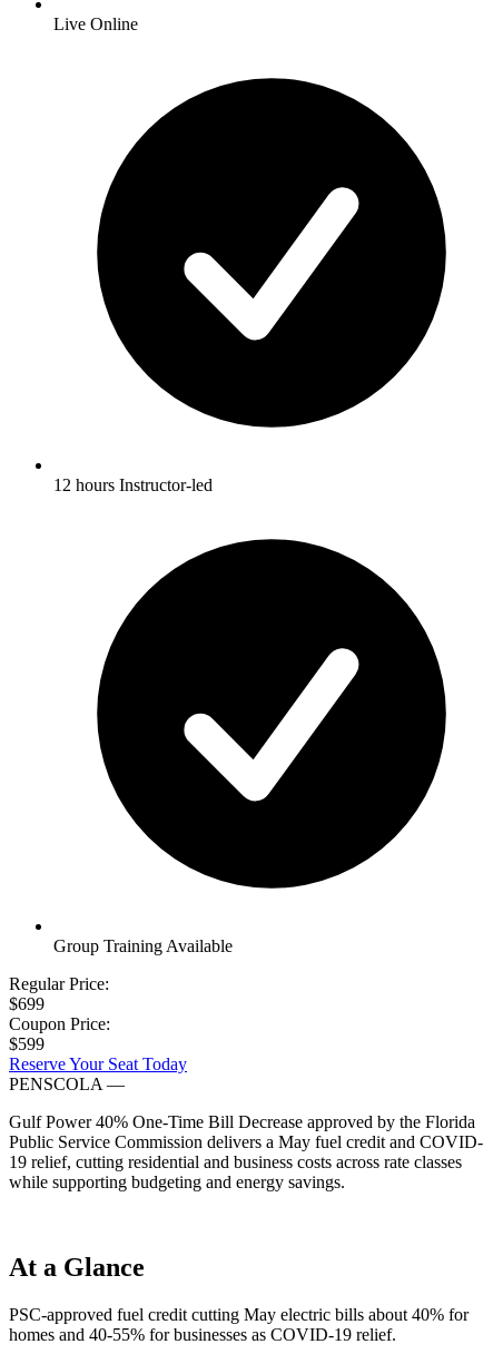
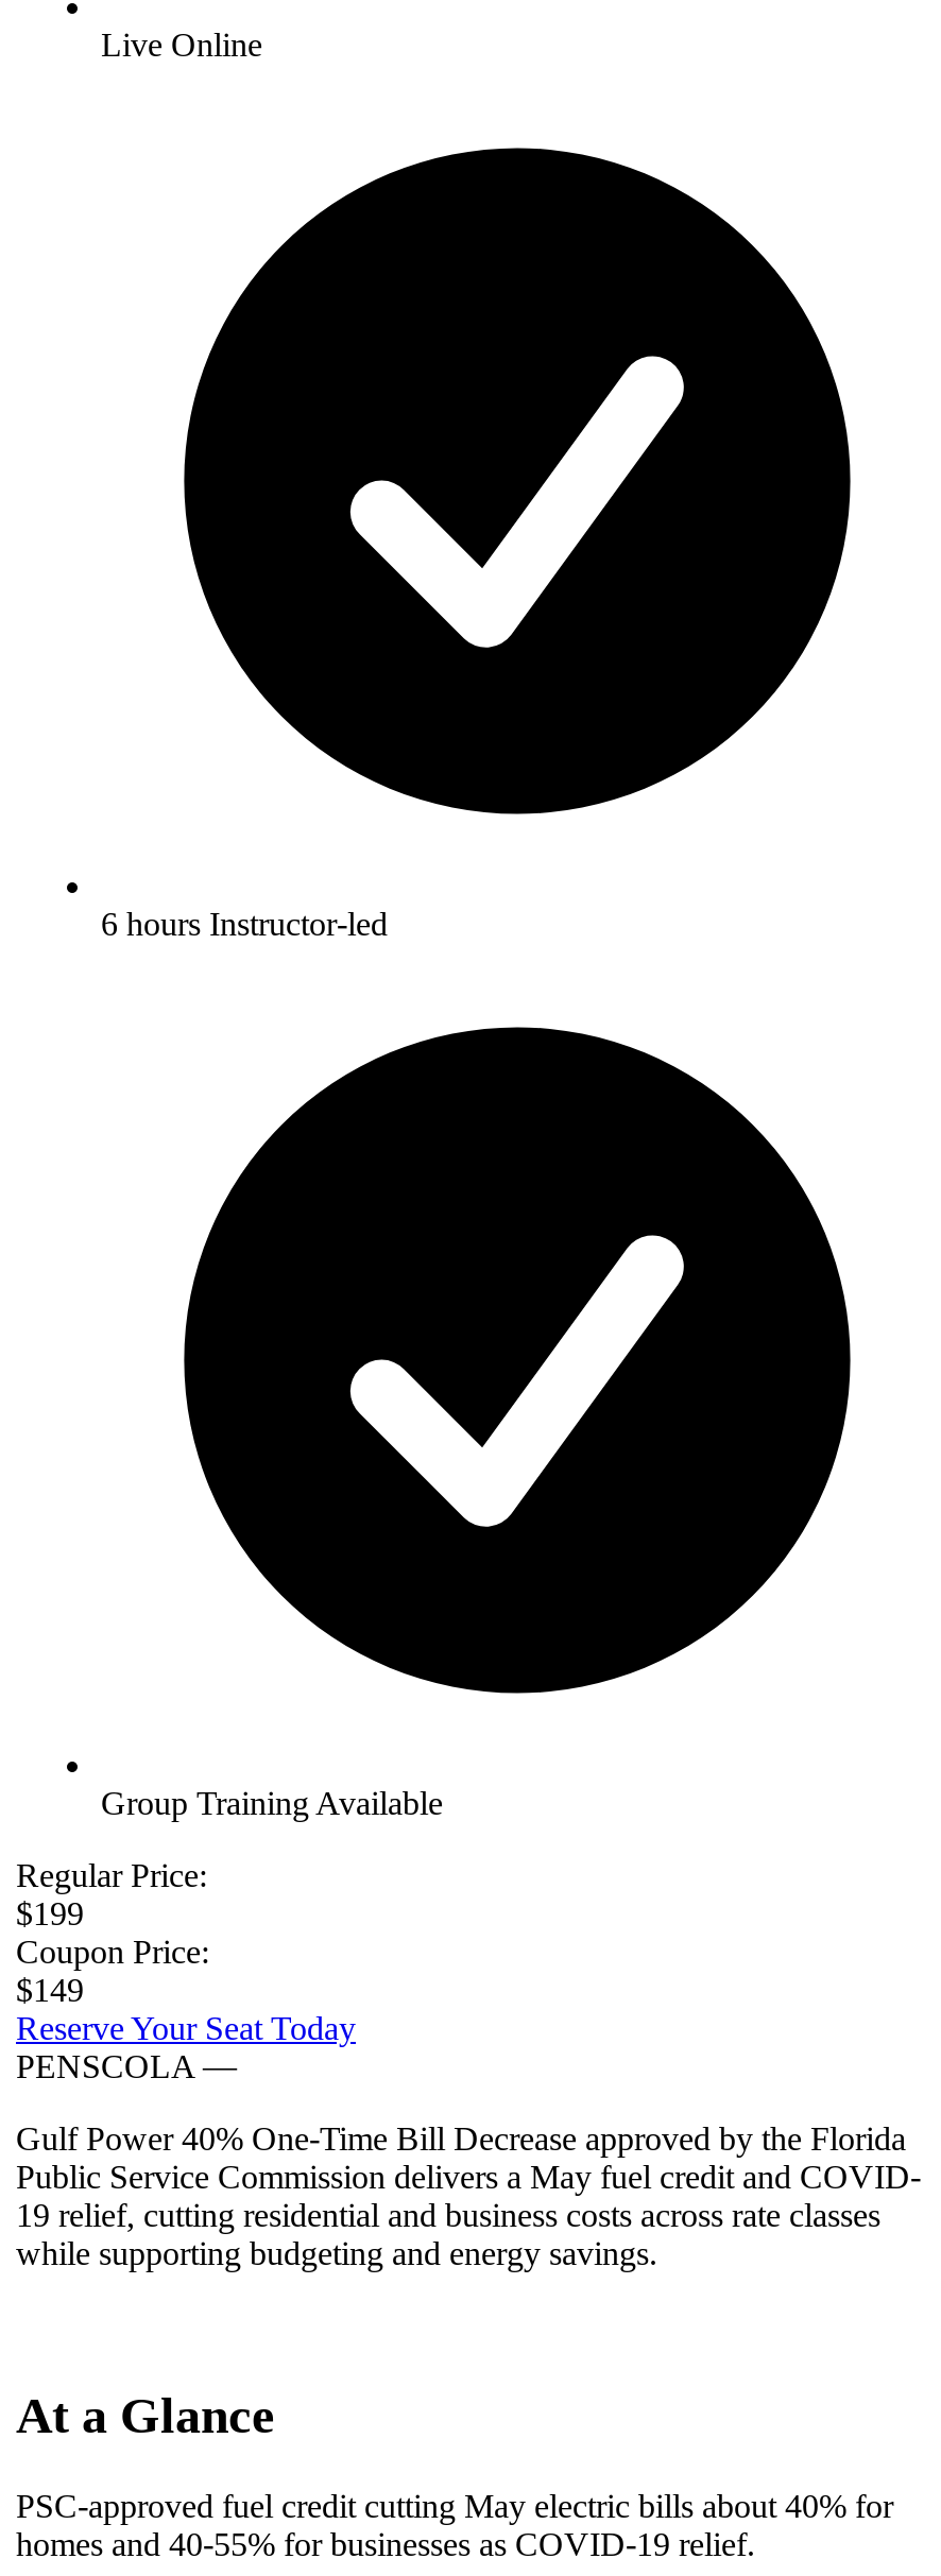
- 12 hours Instructor-led
+ 6 hours Instructor-led

- $699
+ $199

- $599
+ $149
